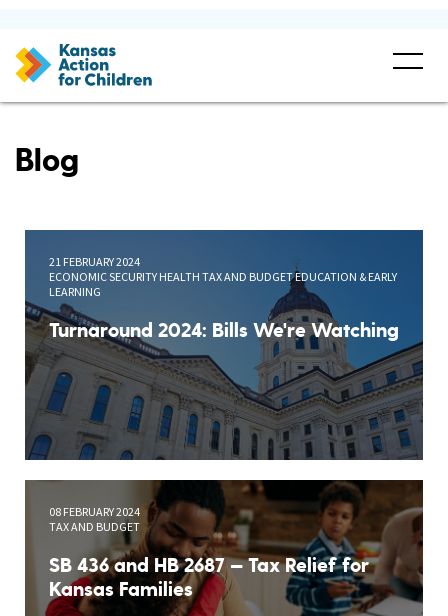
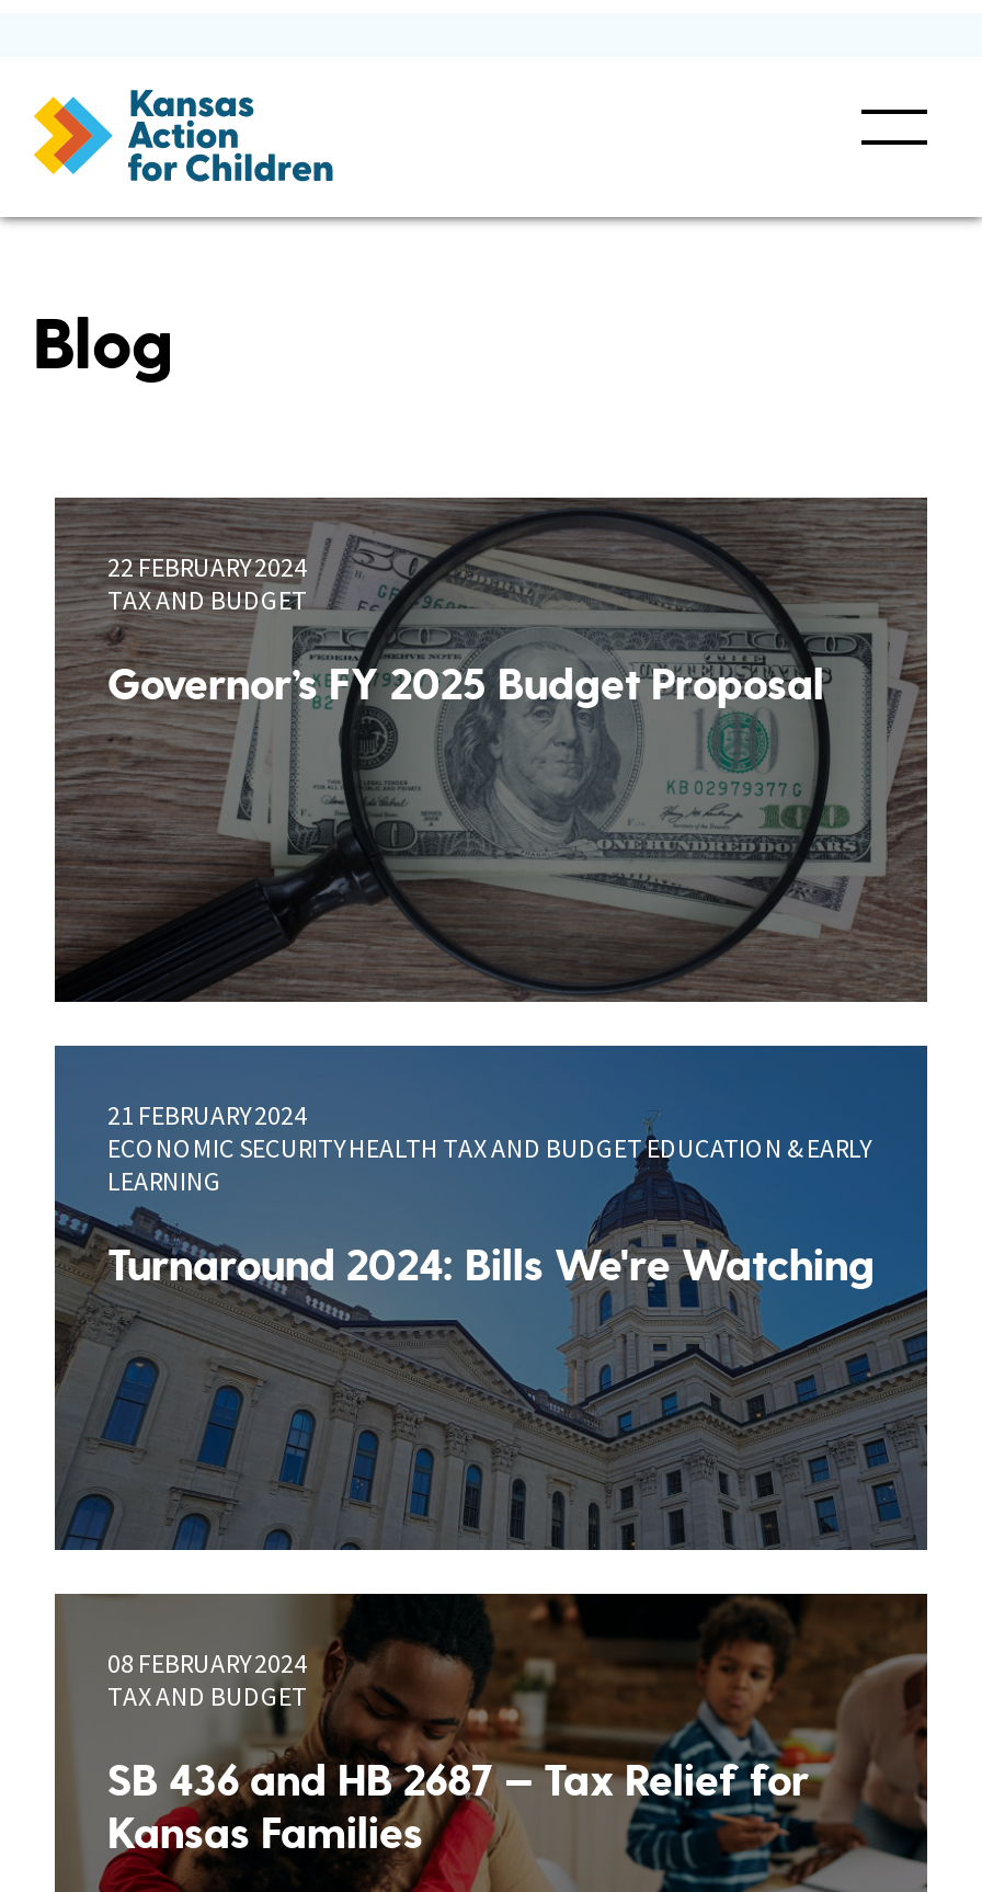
+ [image]
+ 22 FEBRUARY 2024
+ TAX AND BUDGET
+ Governor’s FY 2025 Budget Proposal
